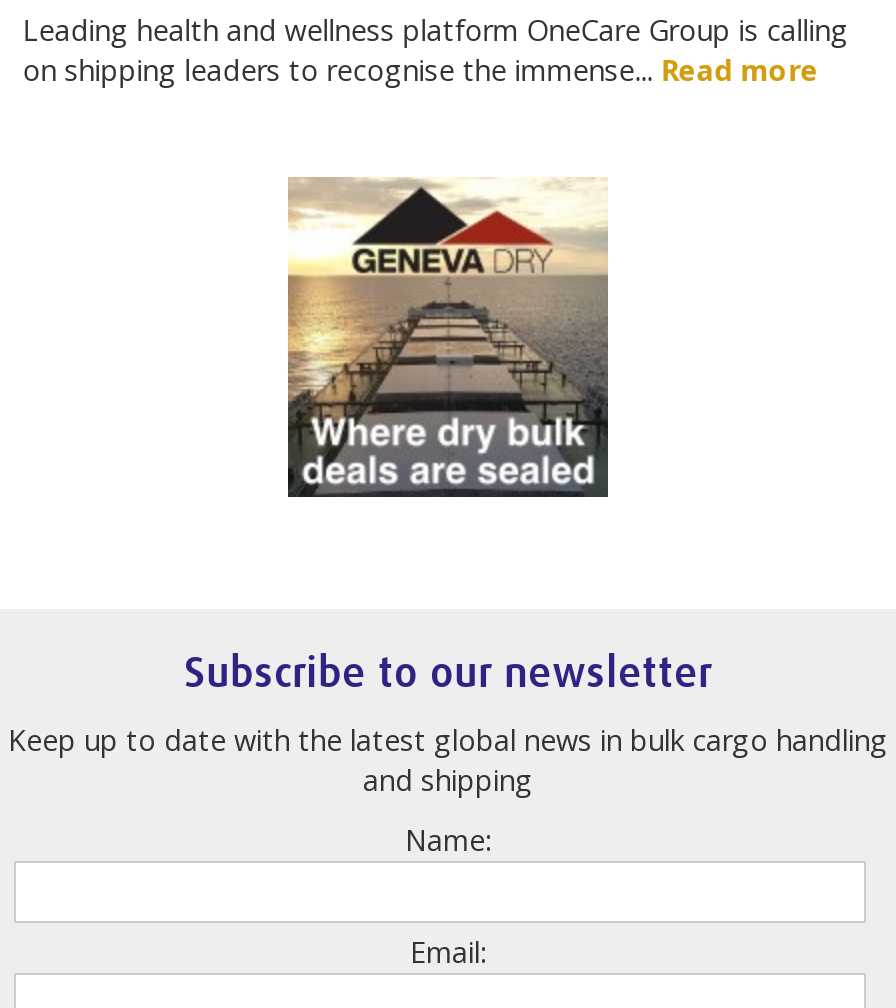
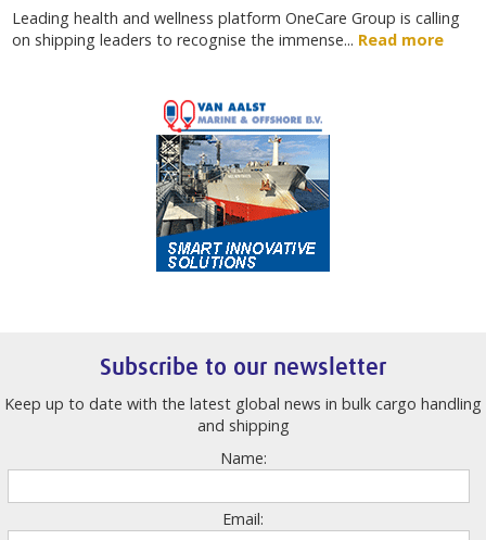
- [image]
+ [image]
